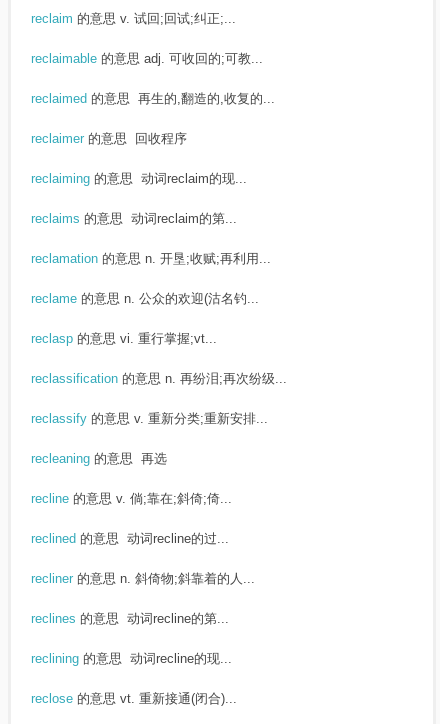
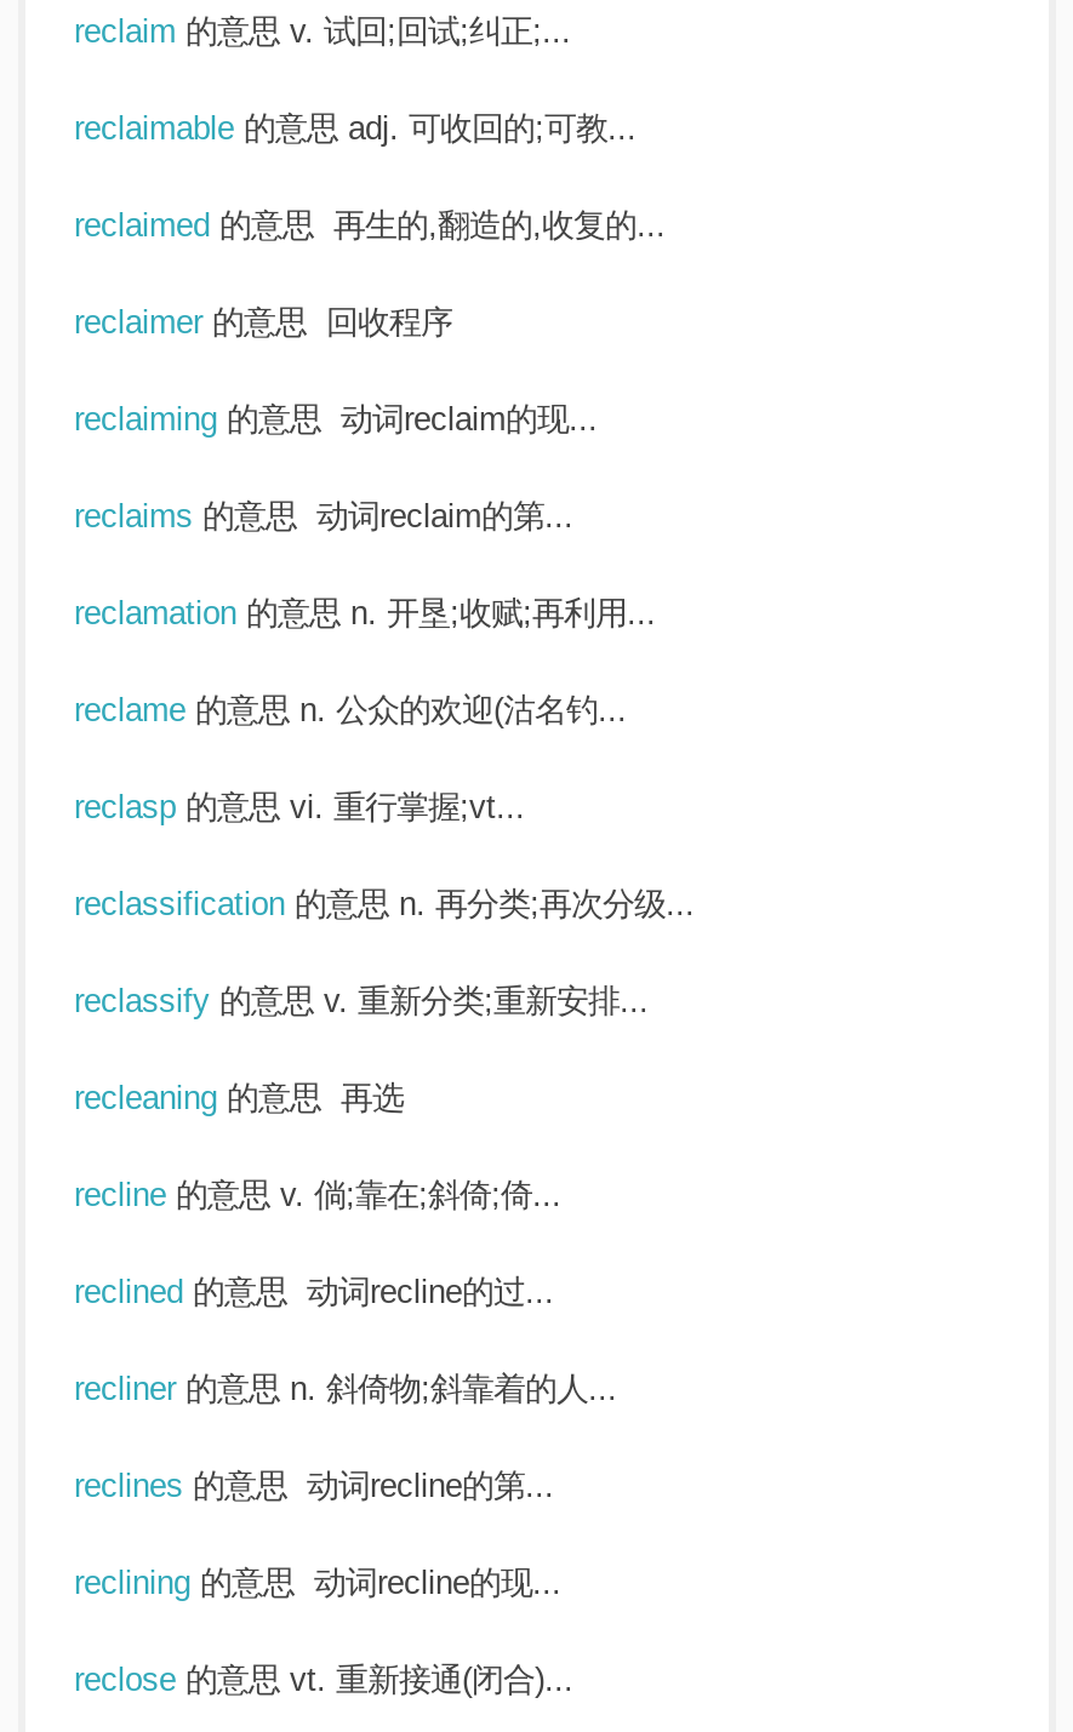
- reclassification的意思 n. 再纷泪;再次纷级...
+ reclassification的意思 n. 再分类;再次分级...
